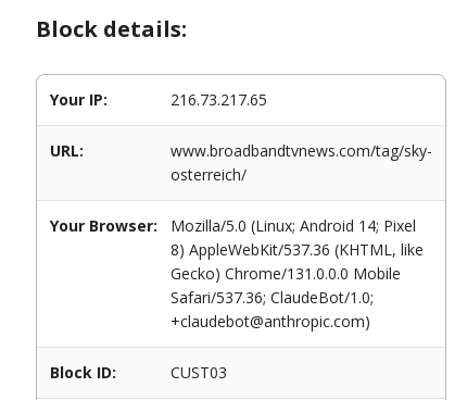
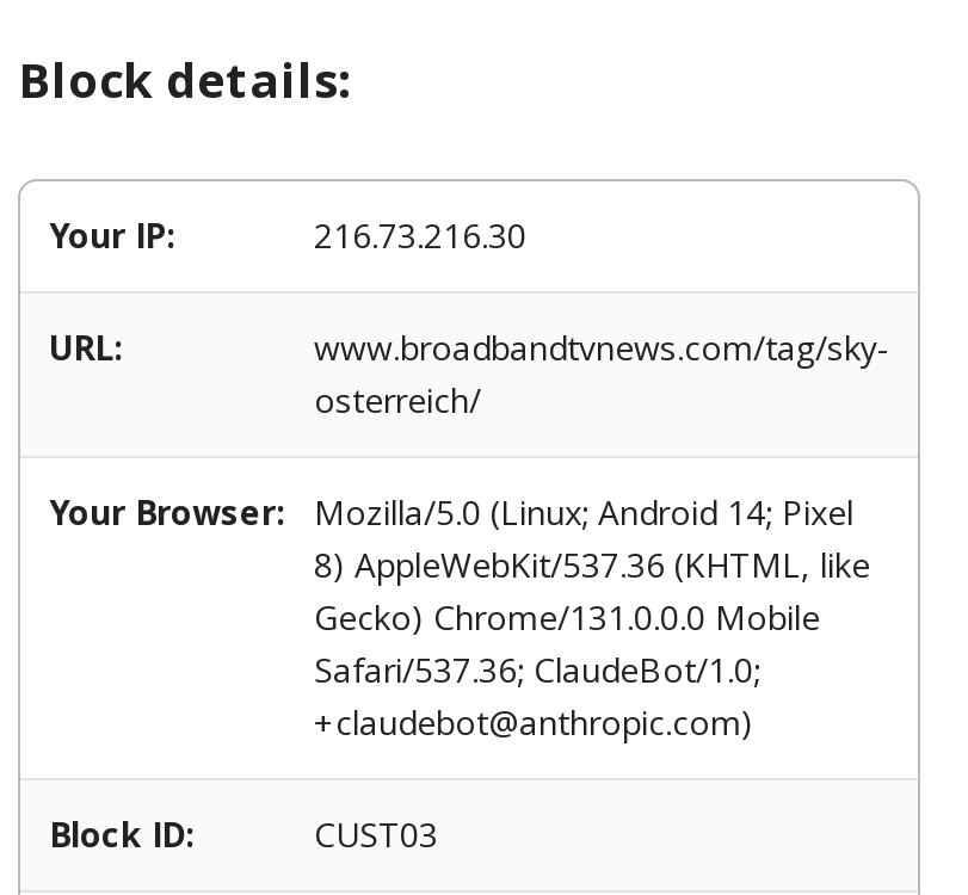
- 216.73.217.65
+ 216.73.216.30
